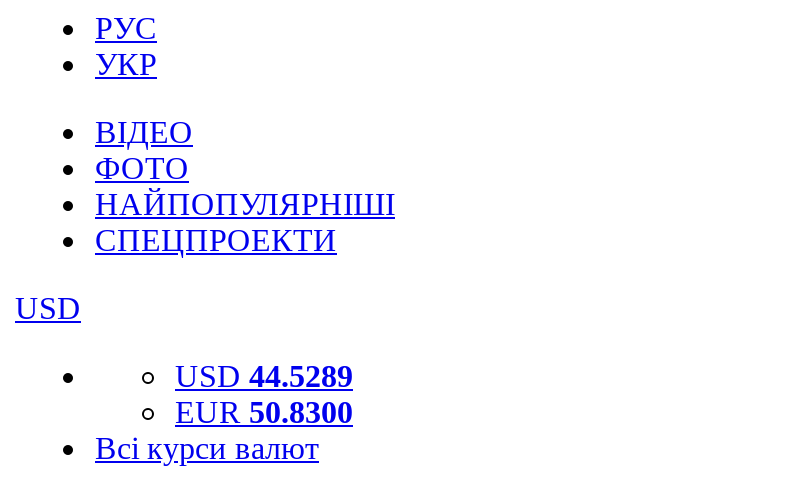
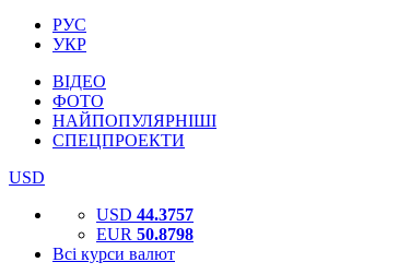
- USD 44.5289
+ USD 44.3757

- EUR 50.8300
+ EUR 50.8798
